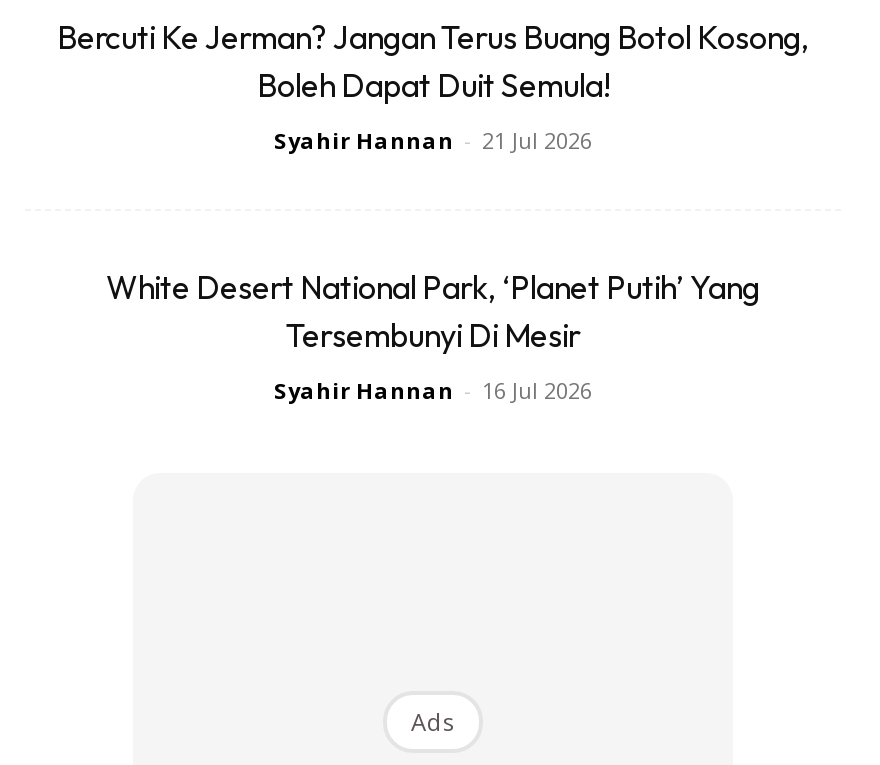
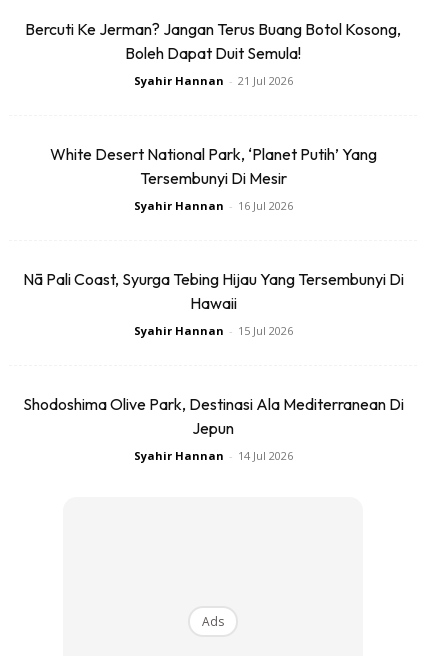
+ Nā Pali Coast, Syurga Tebing Hijau Yang Tersembunyi Di
+ Hawaii
+ Syahir Hannan - 15 Jul 2026

+ Shodoshima Olive Park, Destinasi Ala Mediterranean Di
+ Jepun
+ Syahir Hannan - 14 Jul 2026
